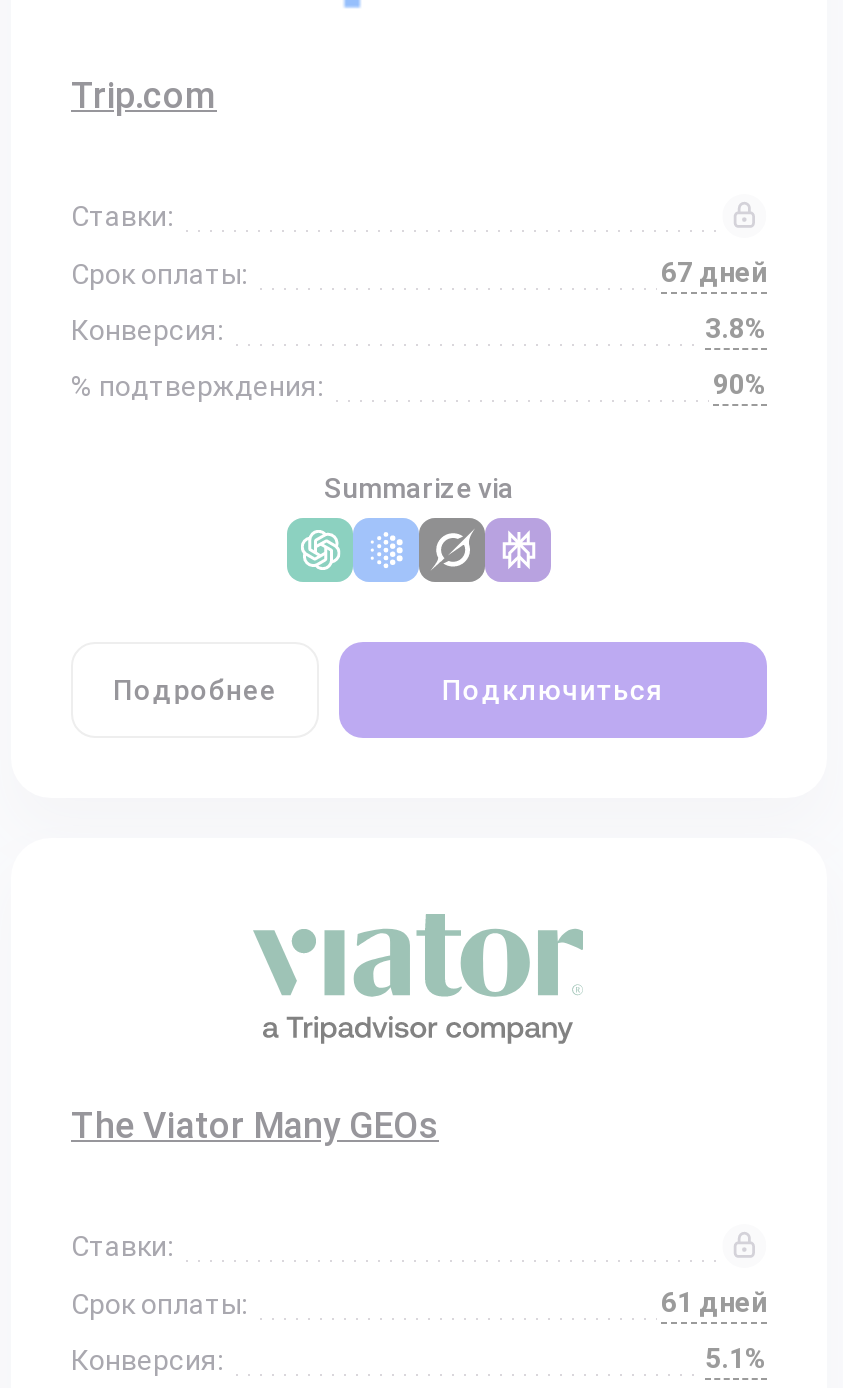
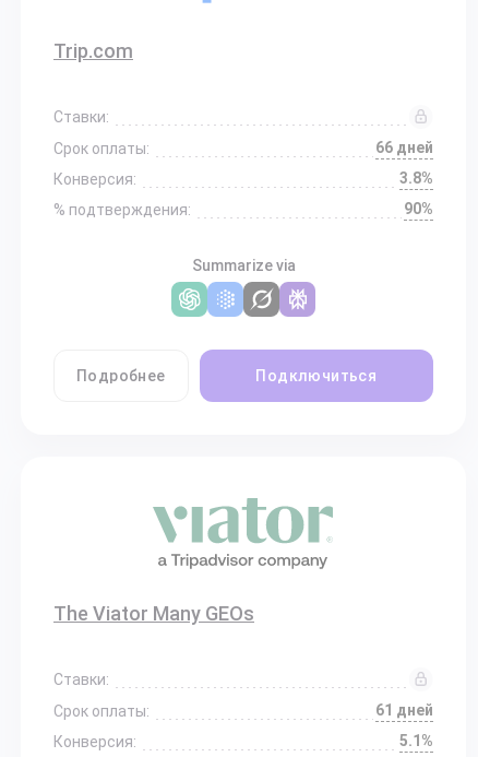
- 67 дней
+ 66 дней
